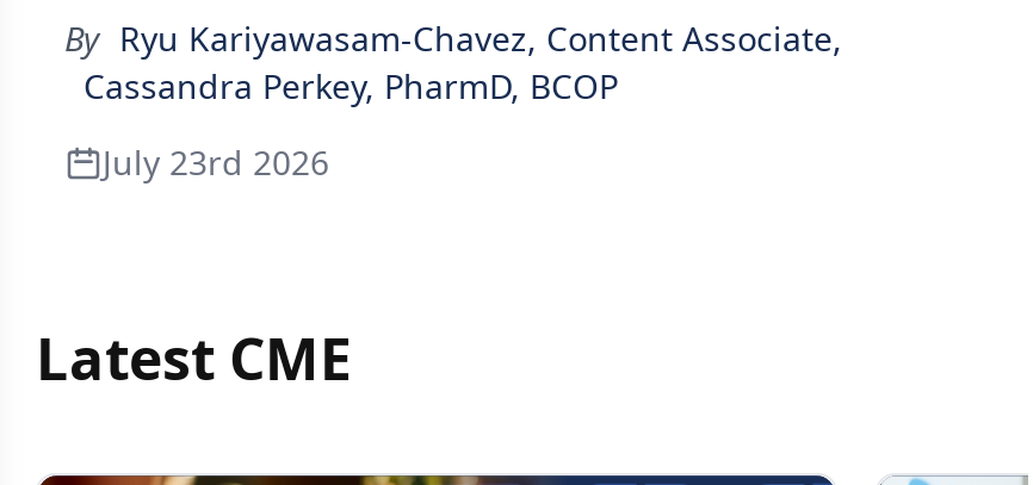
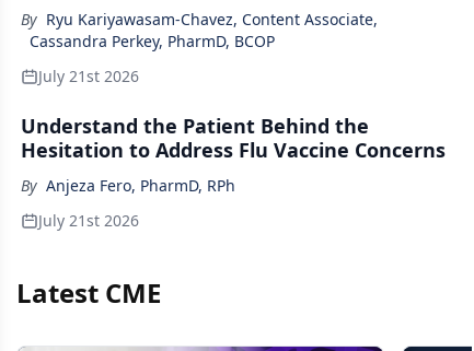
- July 23rd 2026
+ July 21st 2026
+ Understand the Patient Behind the
+ Hesitation to Address Flu Vaccine Concerns
+ By Anjeza Fero, PharmD, RPh
+ July 21st 2026
